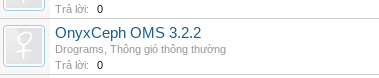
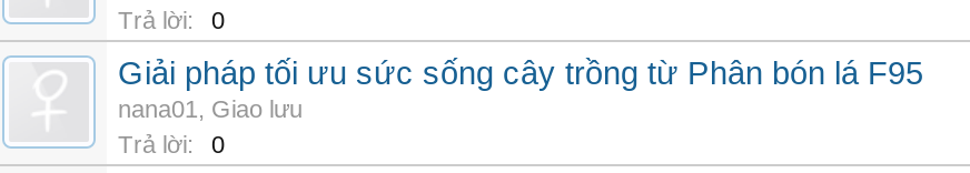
- OnyxCeph OMS 3.2.2
- Drograms, Thông gió thông thường
+ Giải pháp tối ưu sức sống cây trồng từ Phân bón lá F95
+ nana01, Giao lưu
